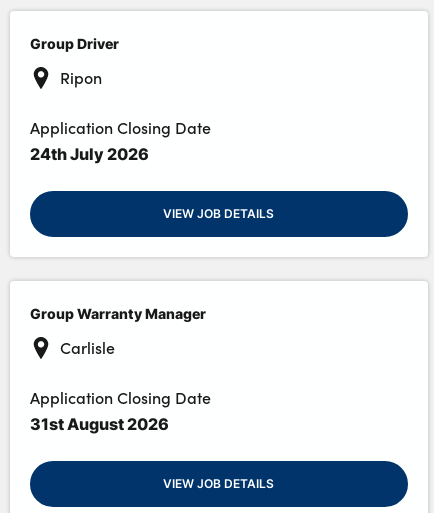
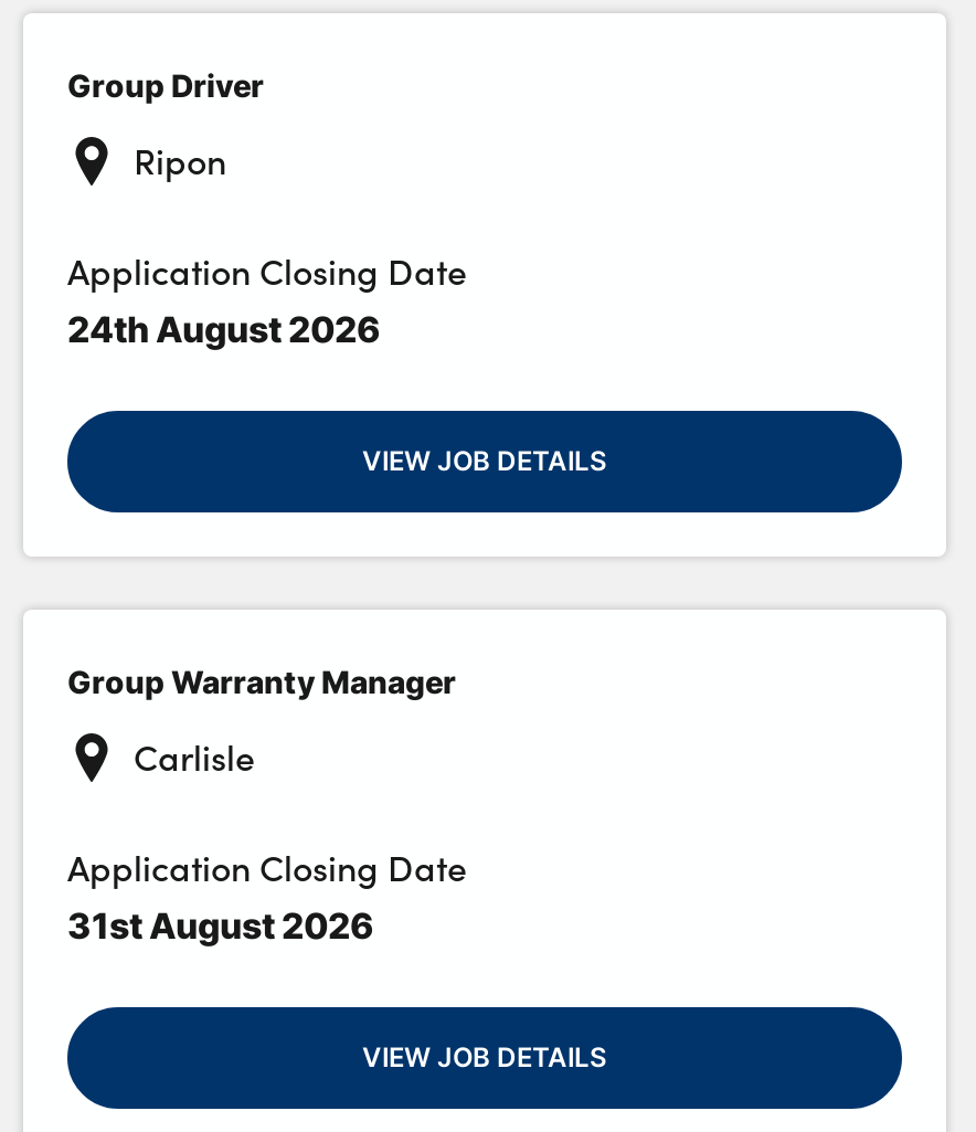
- 24th July 2026
+ 24th August 2026
